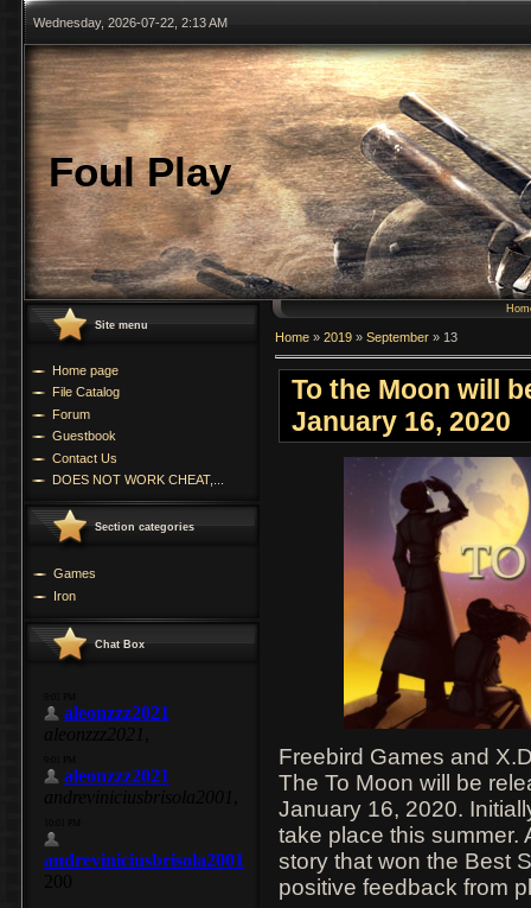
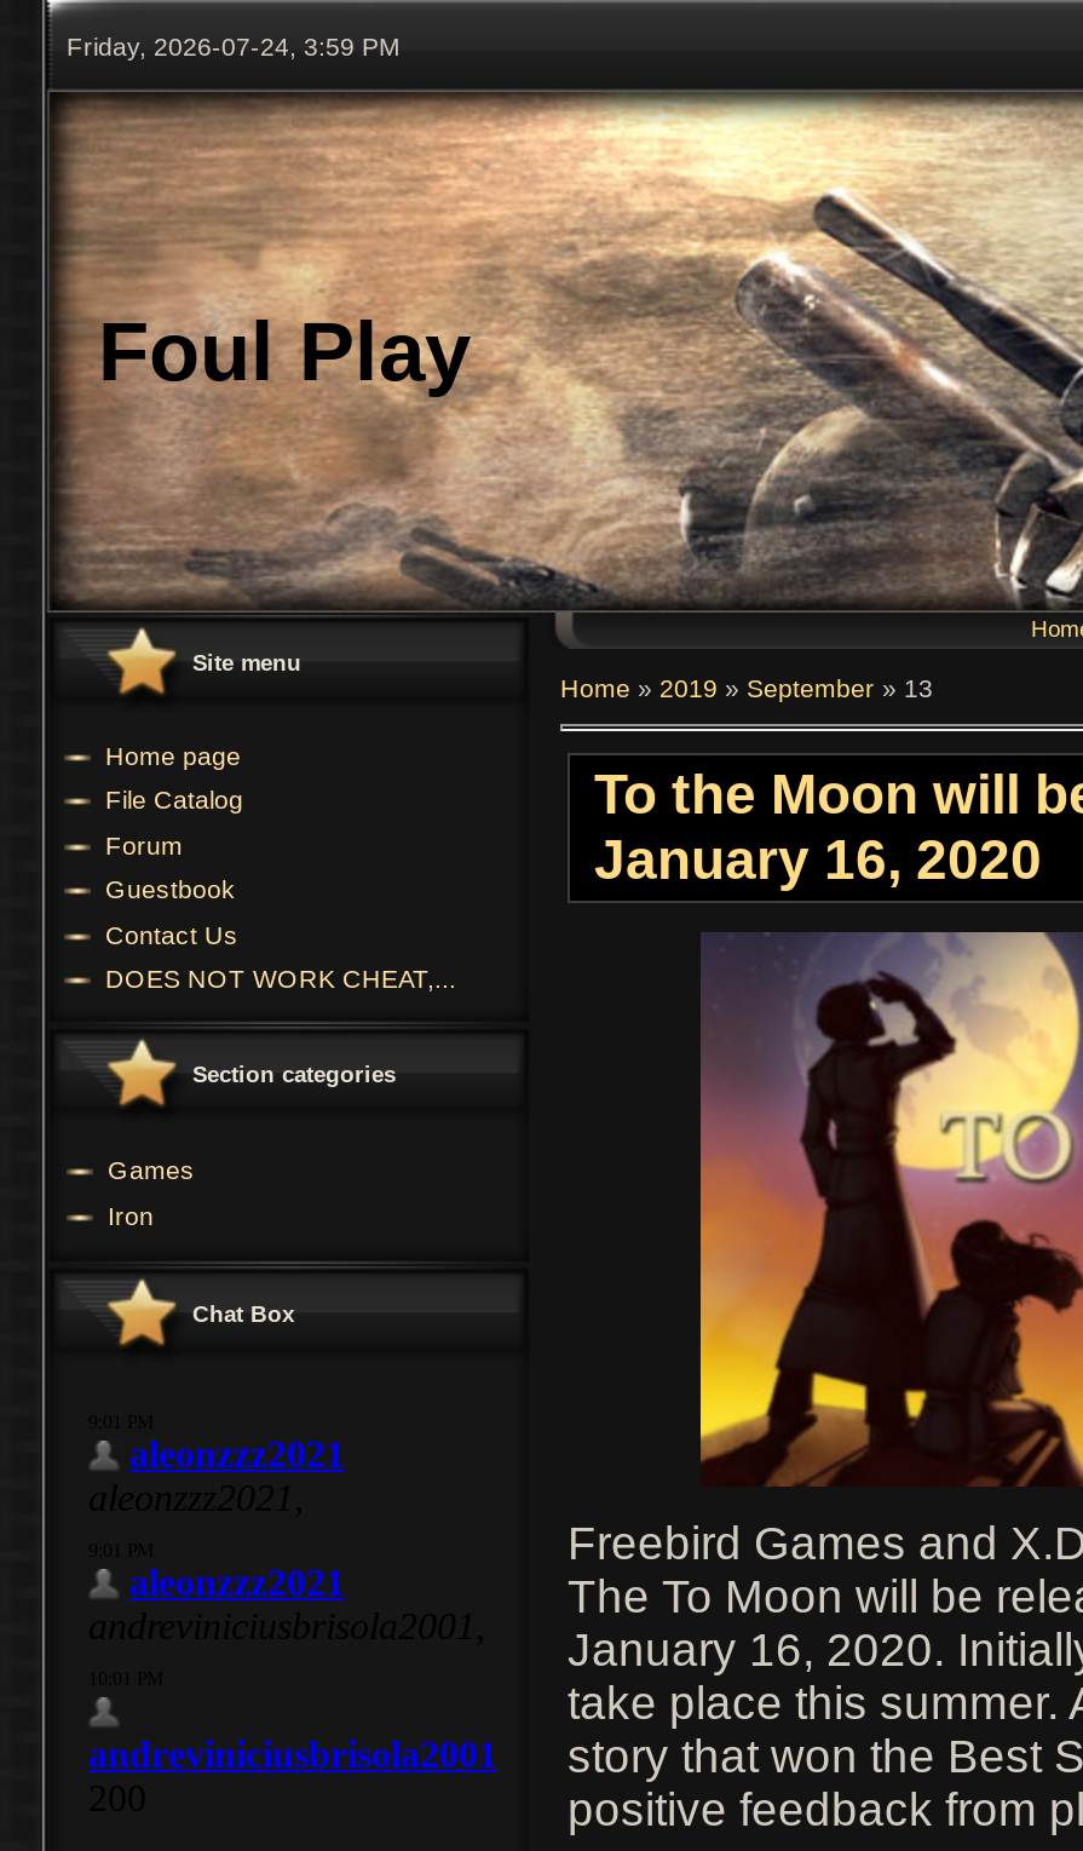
- Wednesday, 2026-07-22, 2:13 AM
+ Friday, 2026-07-24, 3:59 PM
